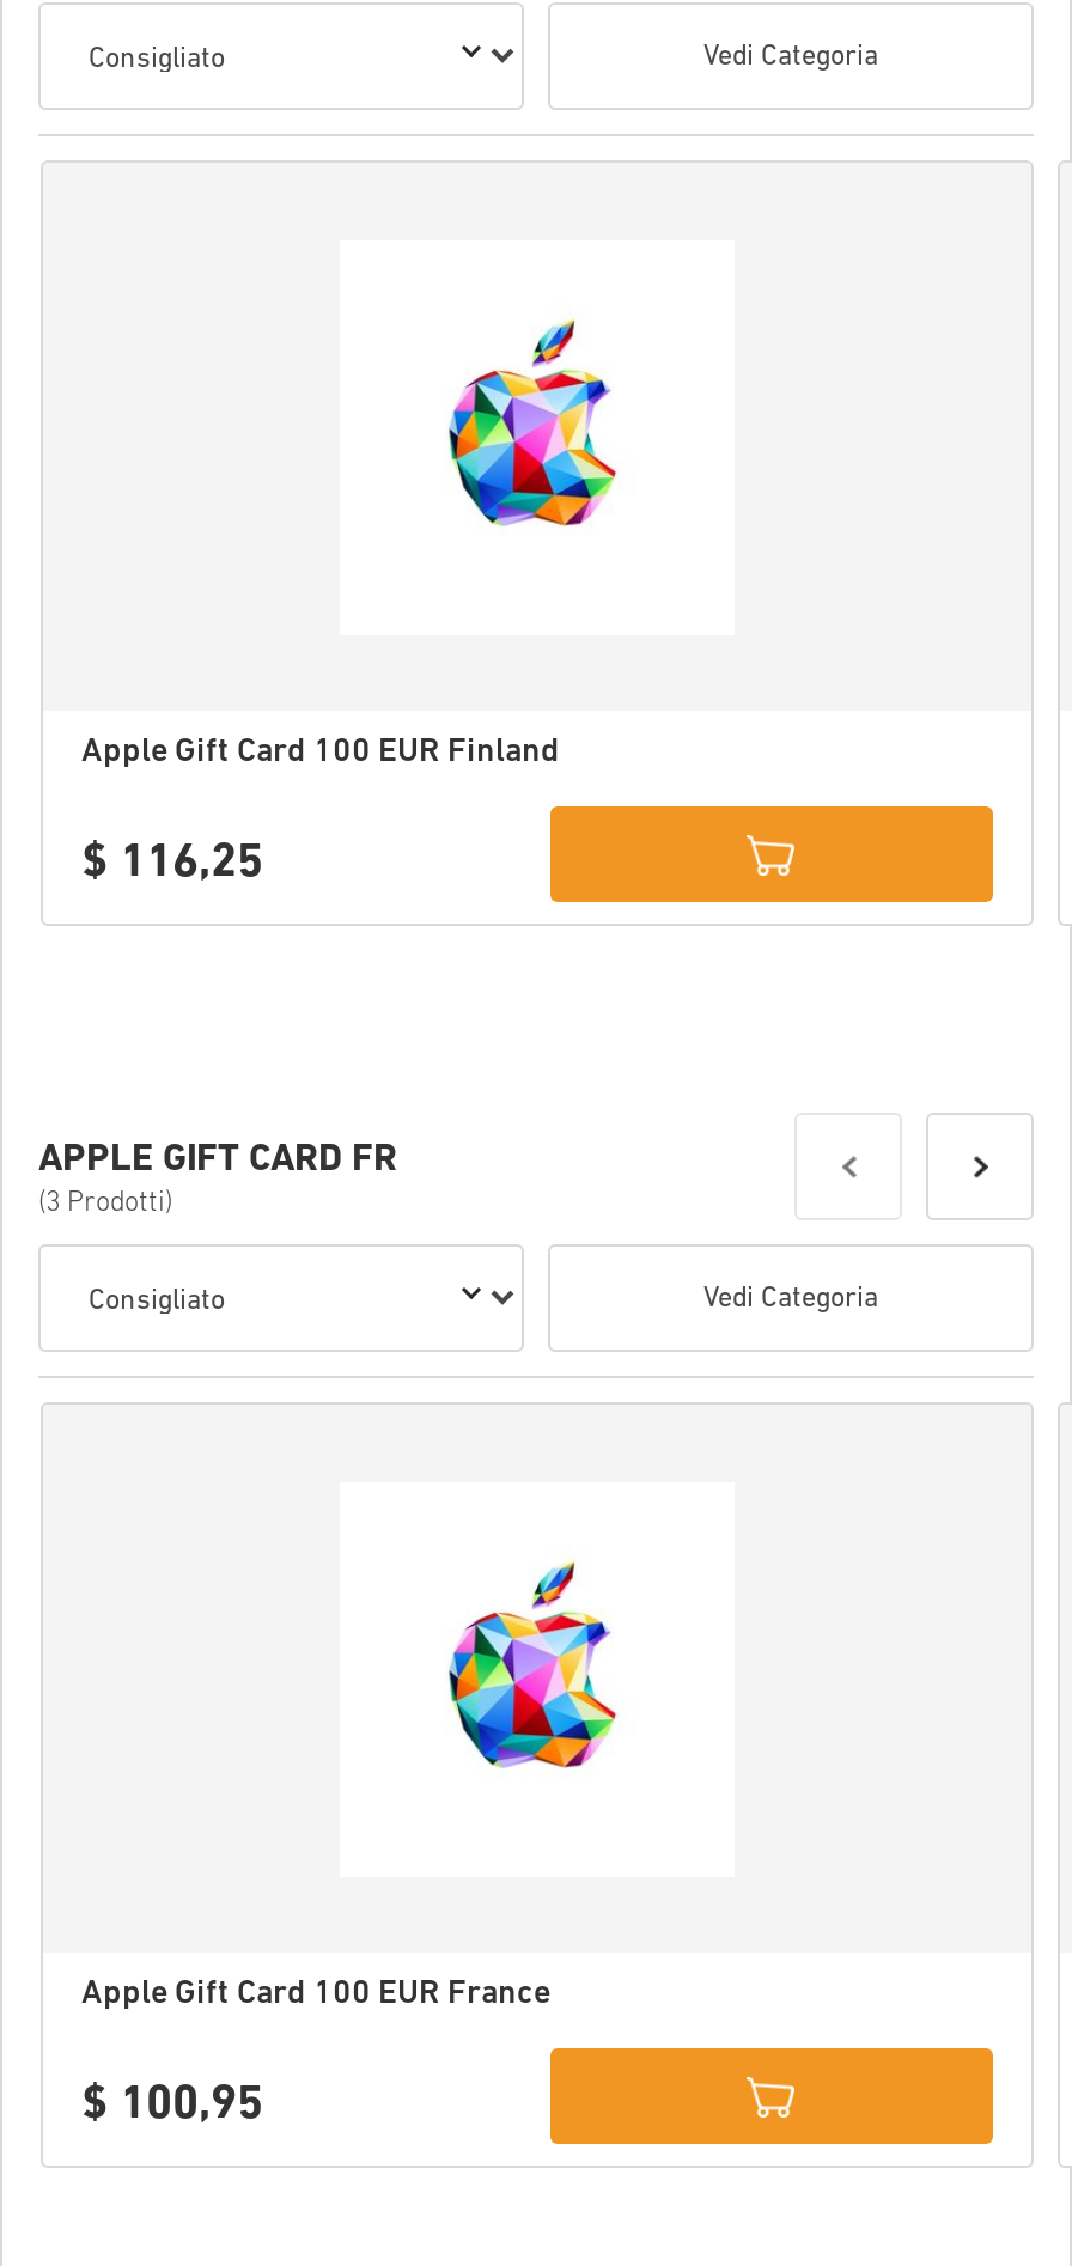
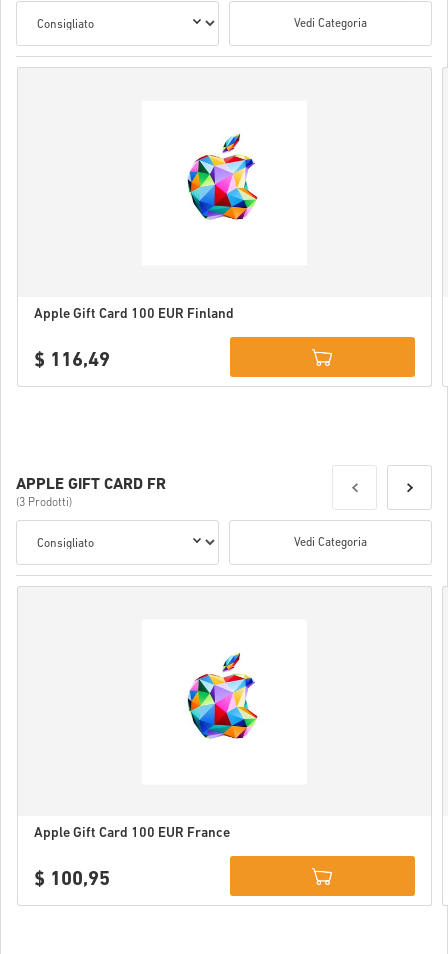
- $ 116,25
+ $ 116,49
